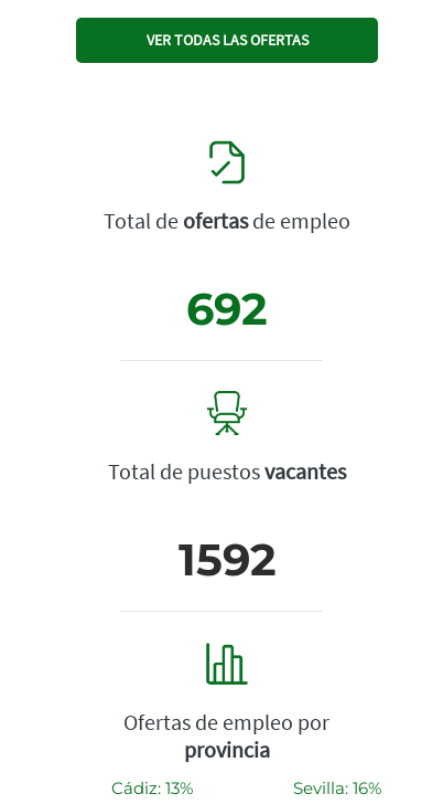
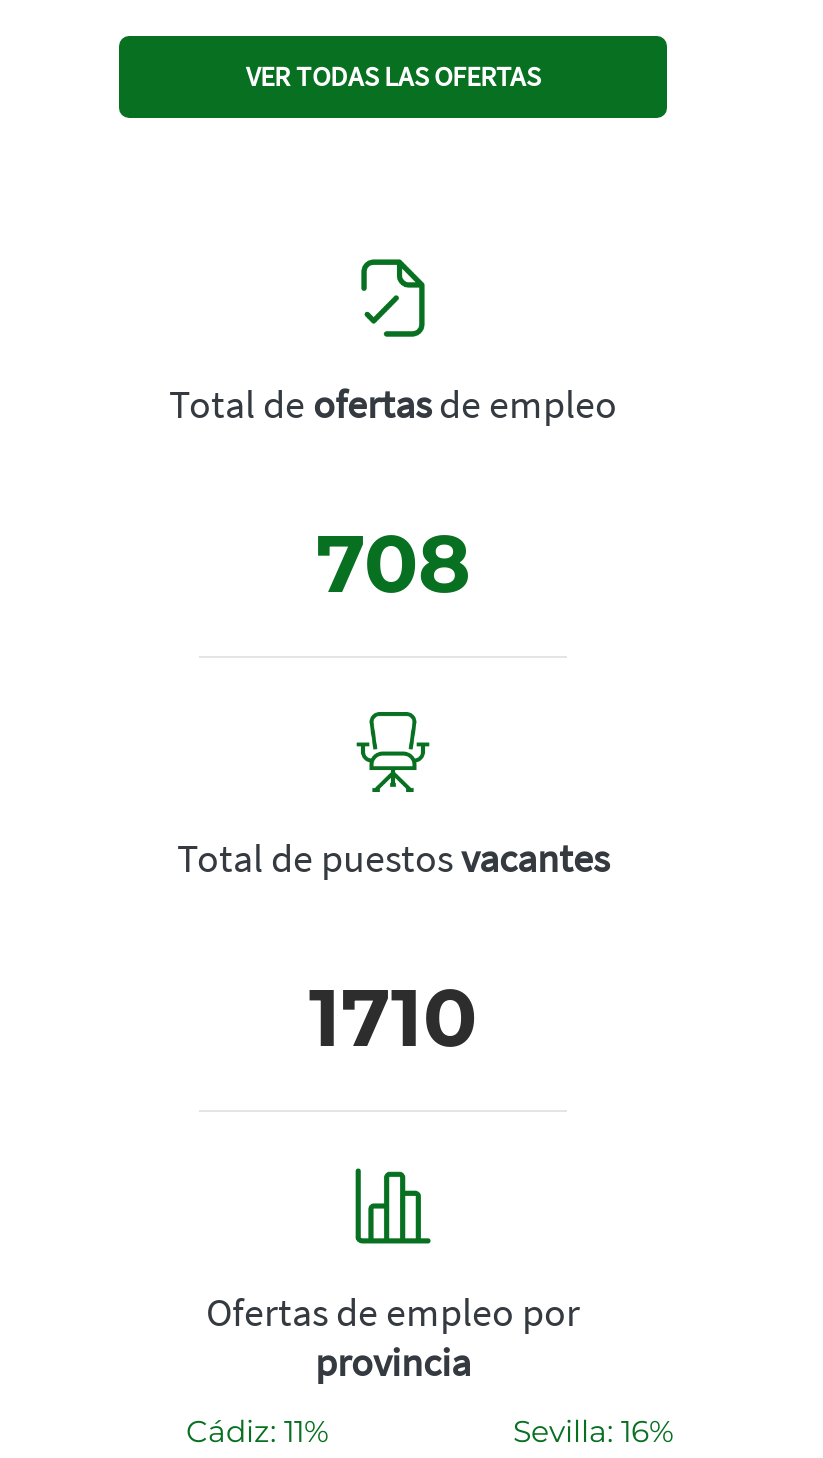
- 692
+ 708

- 1592
+ 1710

- Cádiz: 13%
+ Cádiz: 11%
